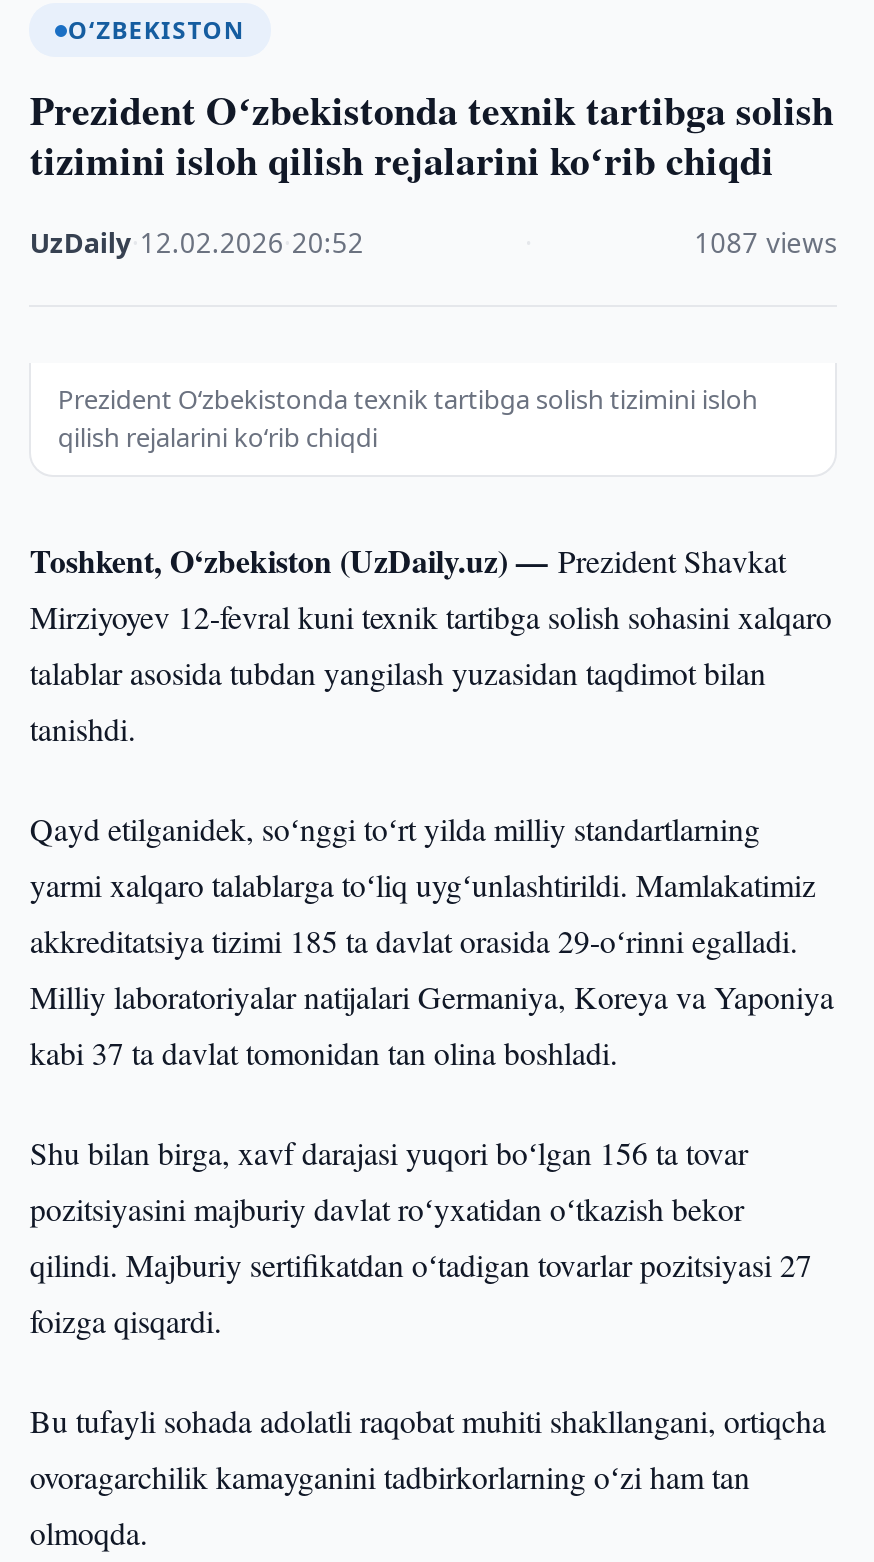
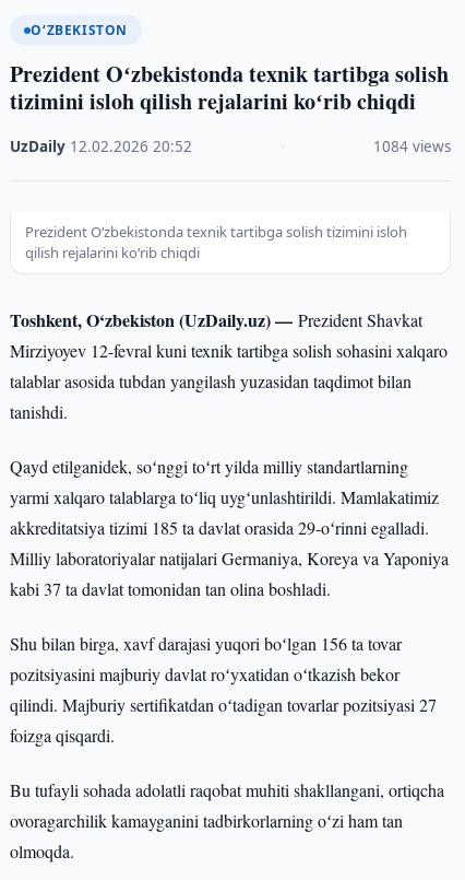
- 1087 views
+ 1084 views
